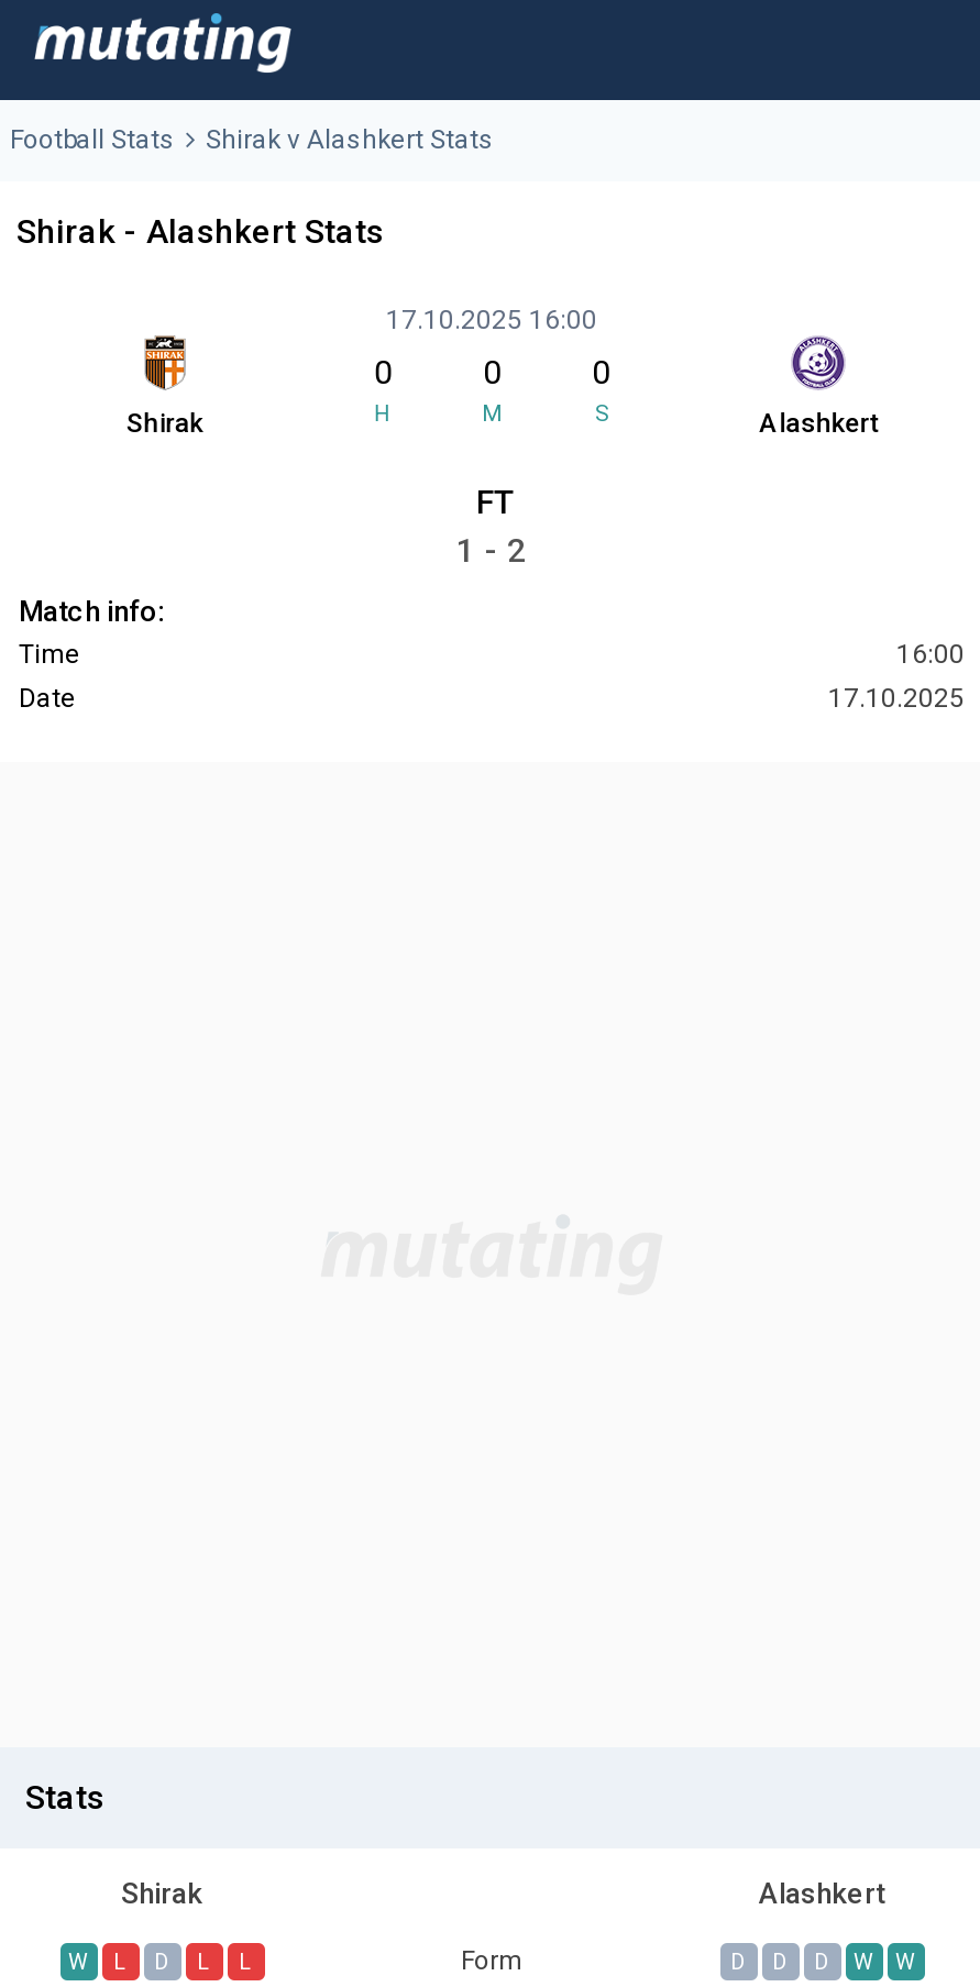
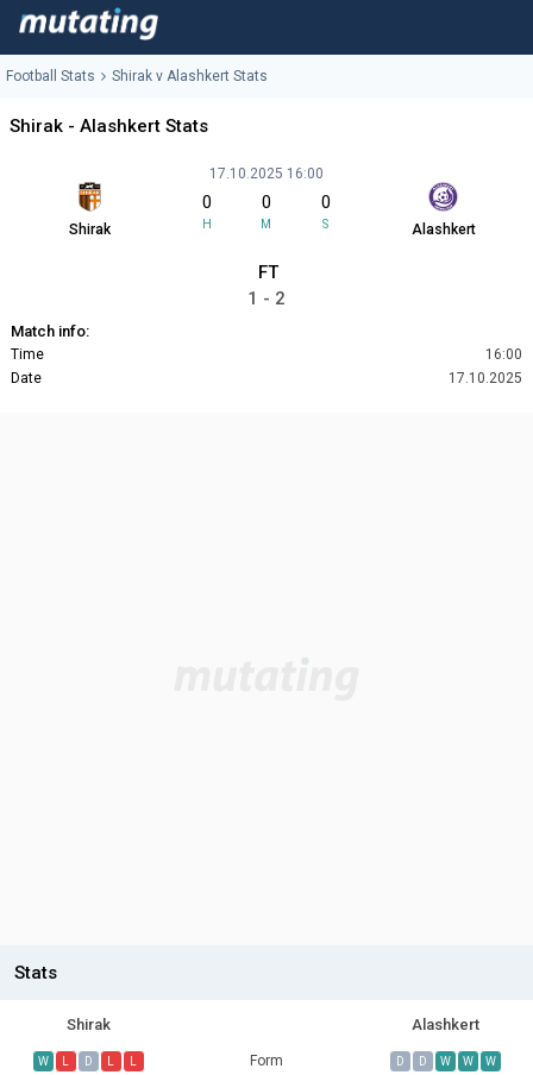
- D
+ W
